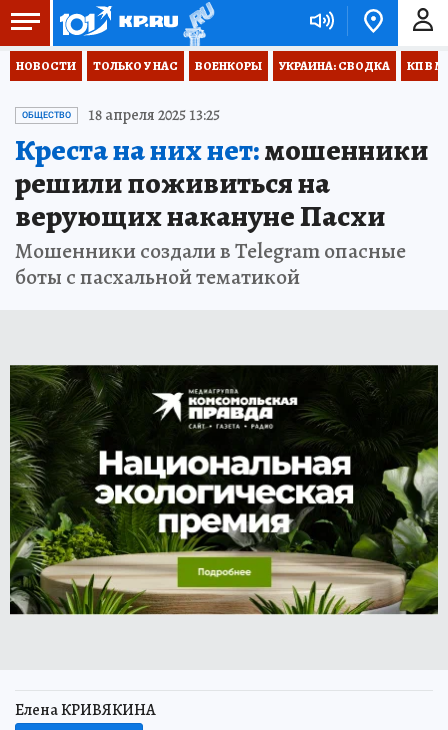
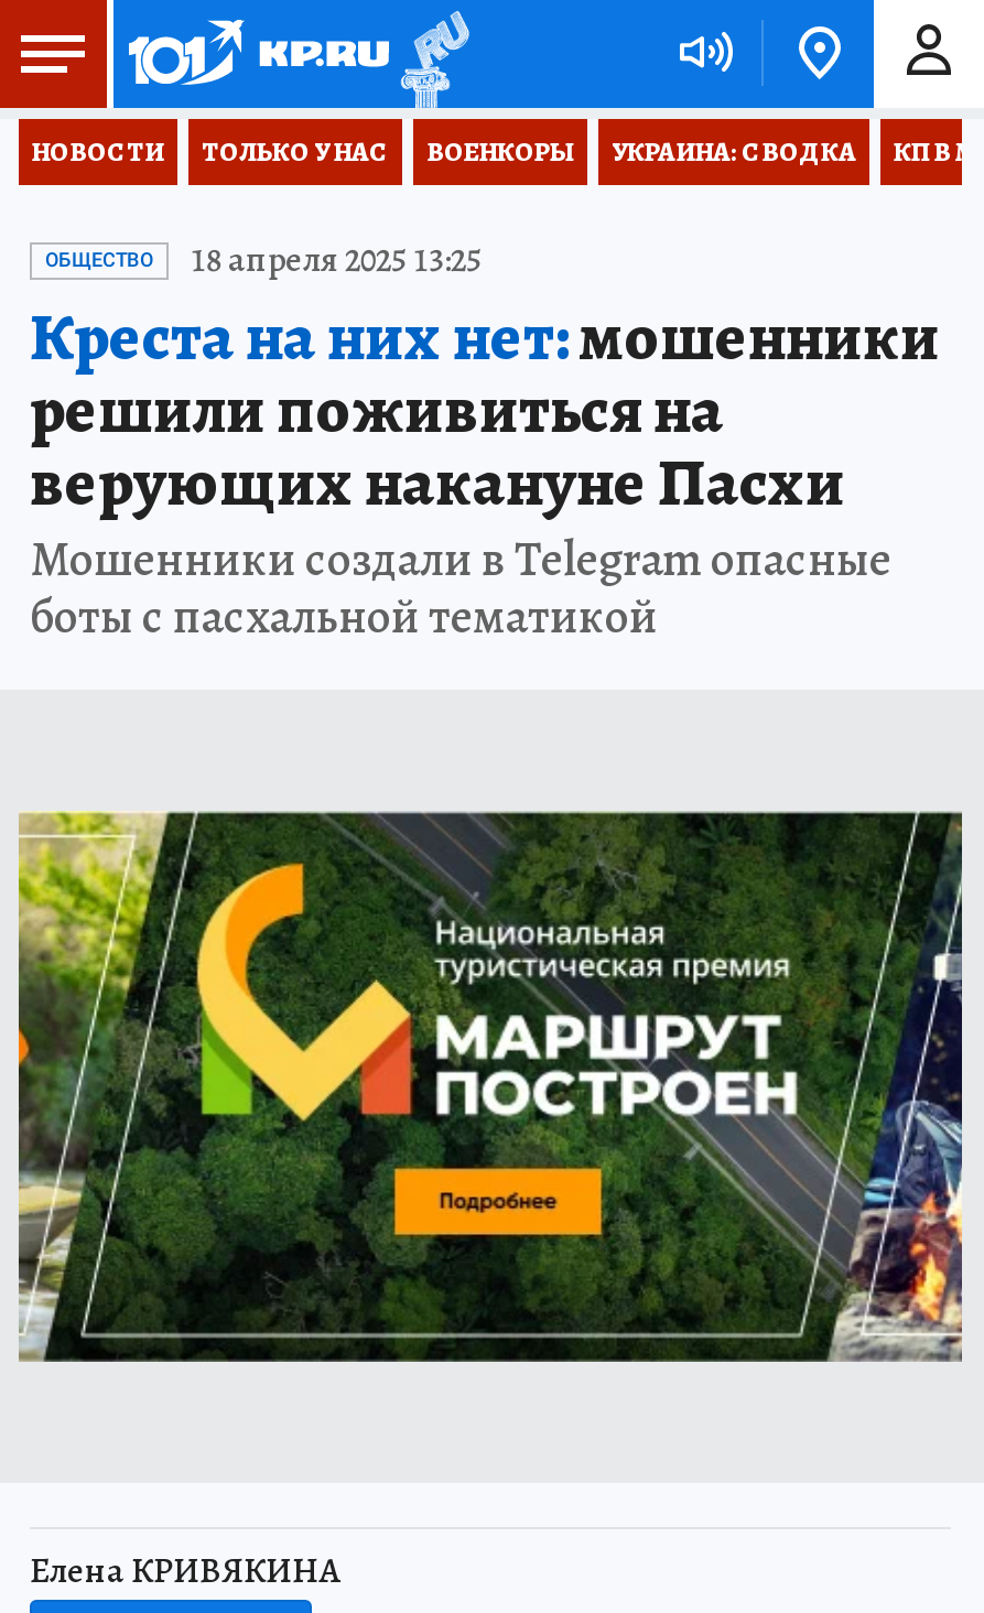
- [image]
+ [image]
